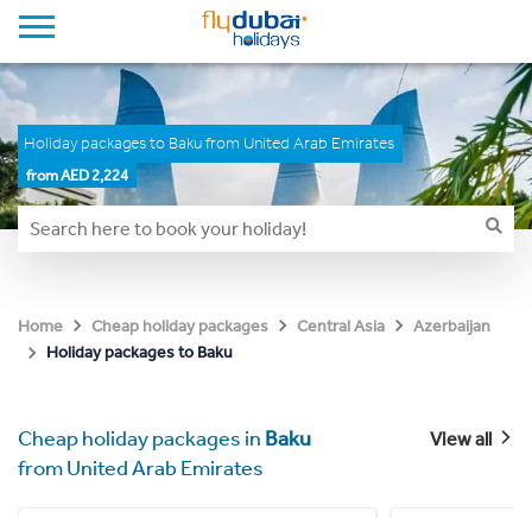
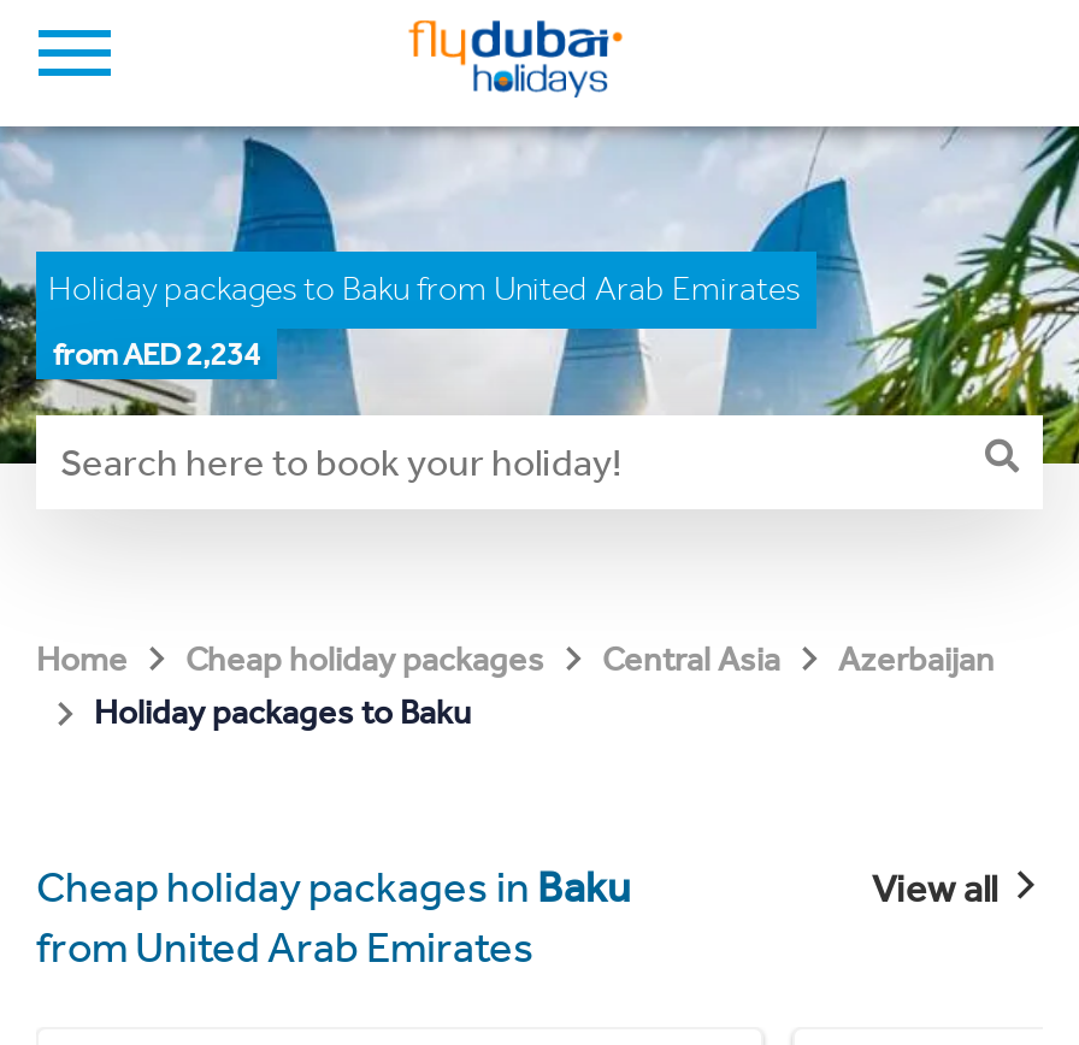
- from AED 2,224
+ from AED 2,234
